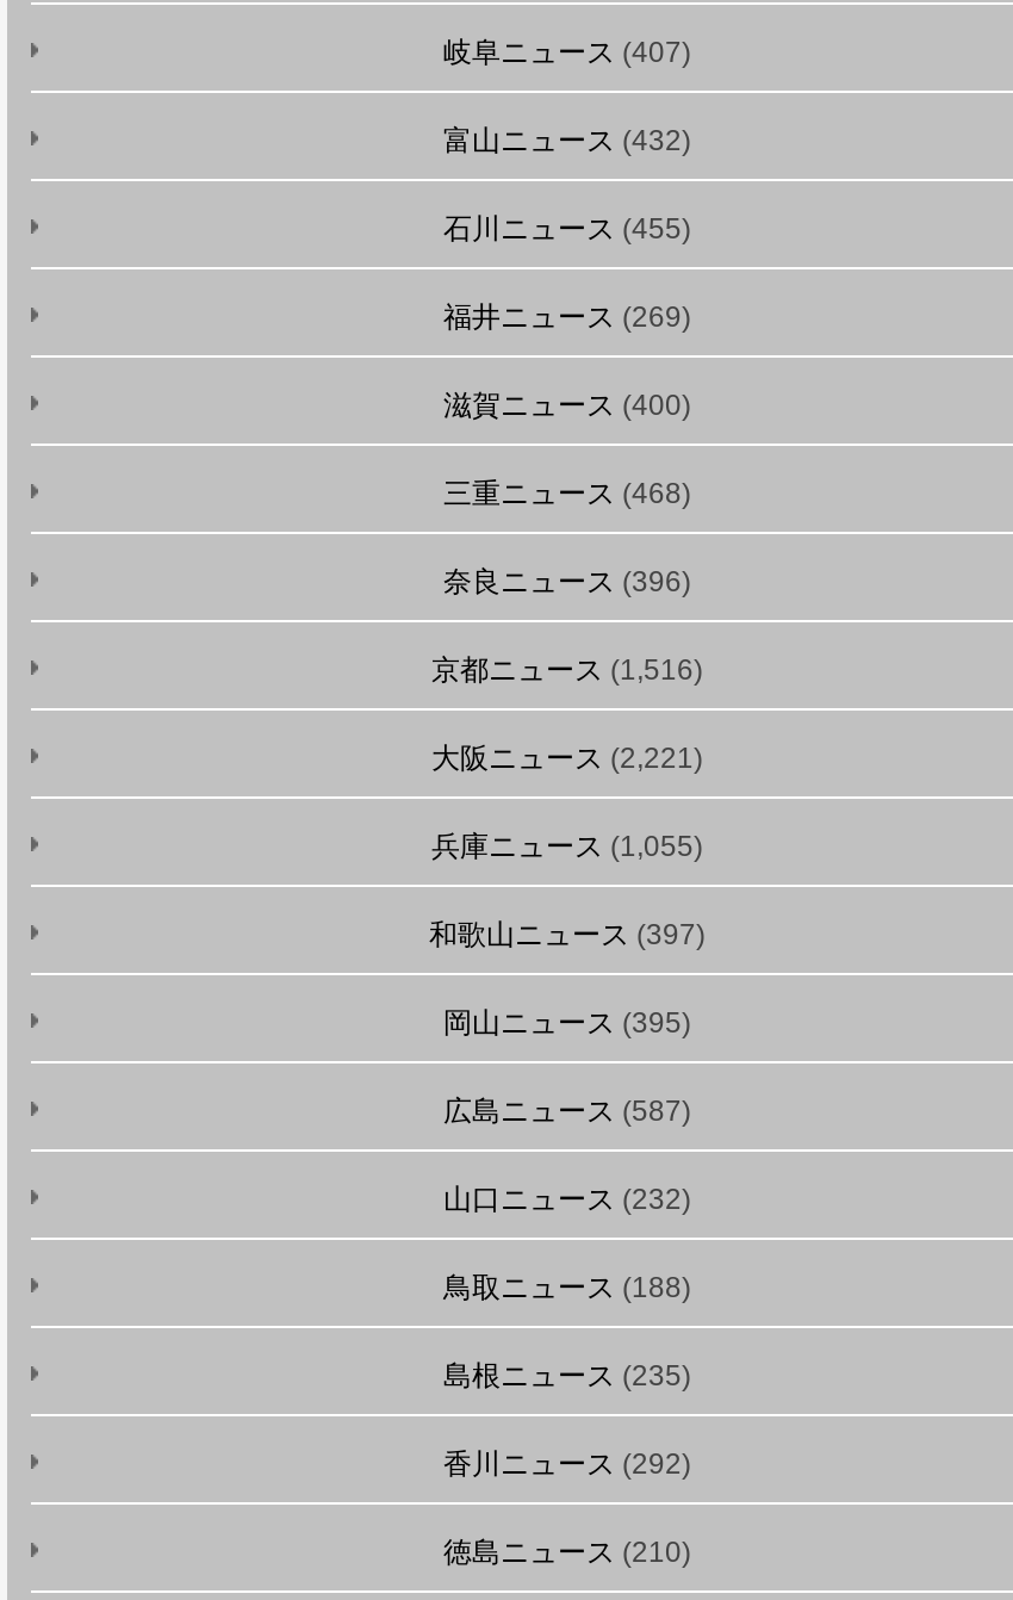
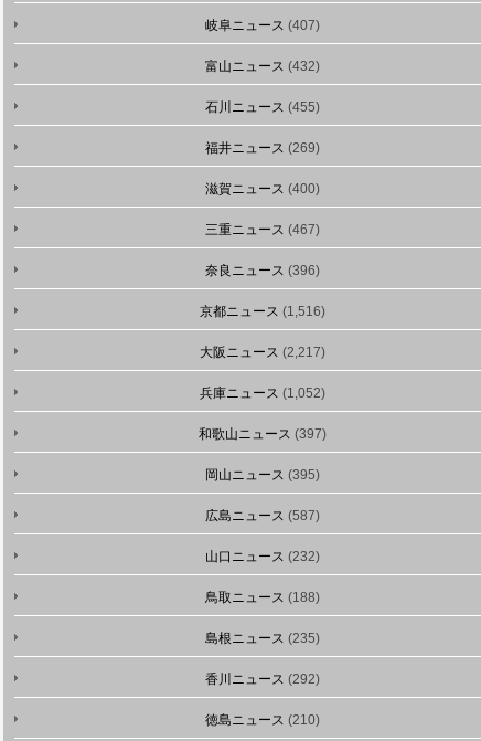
- 三重ニュース(468)
+ 三重ニュース(467)

- 大阪ニュース(2,221)
+ 大阪ニュース(2,217)

- 兵庫ニュース(1,055)
+ 兵庫ニュース(1,052)
